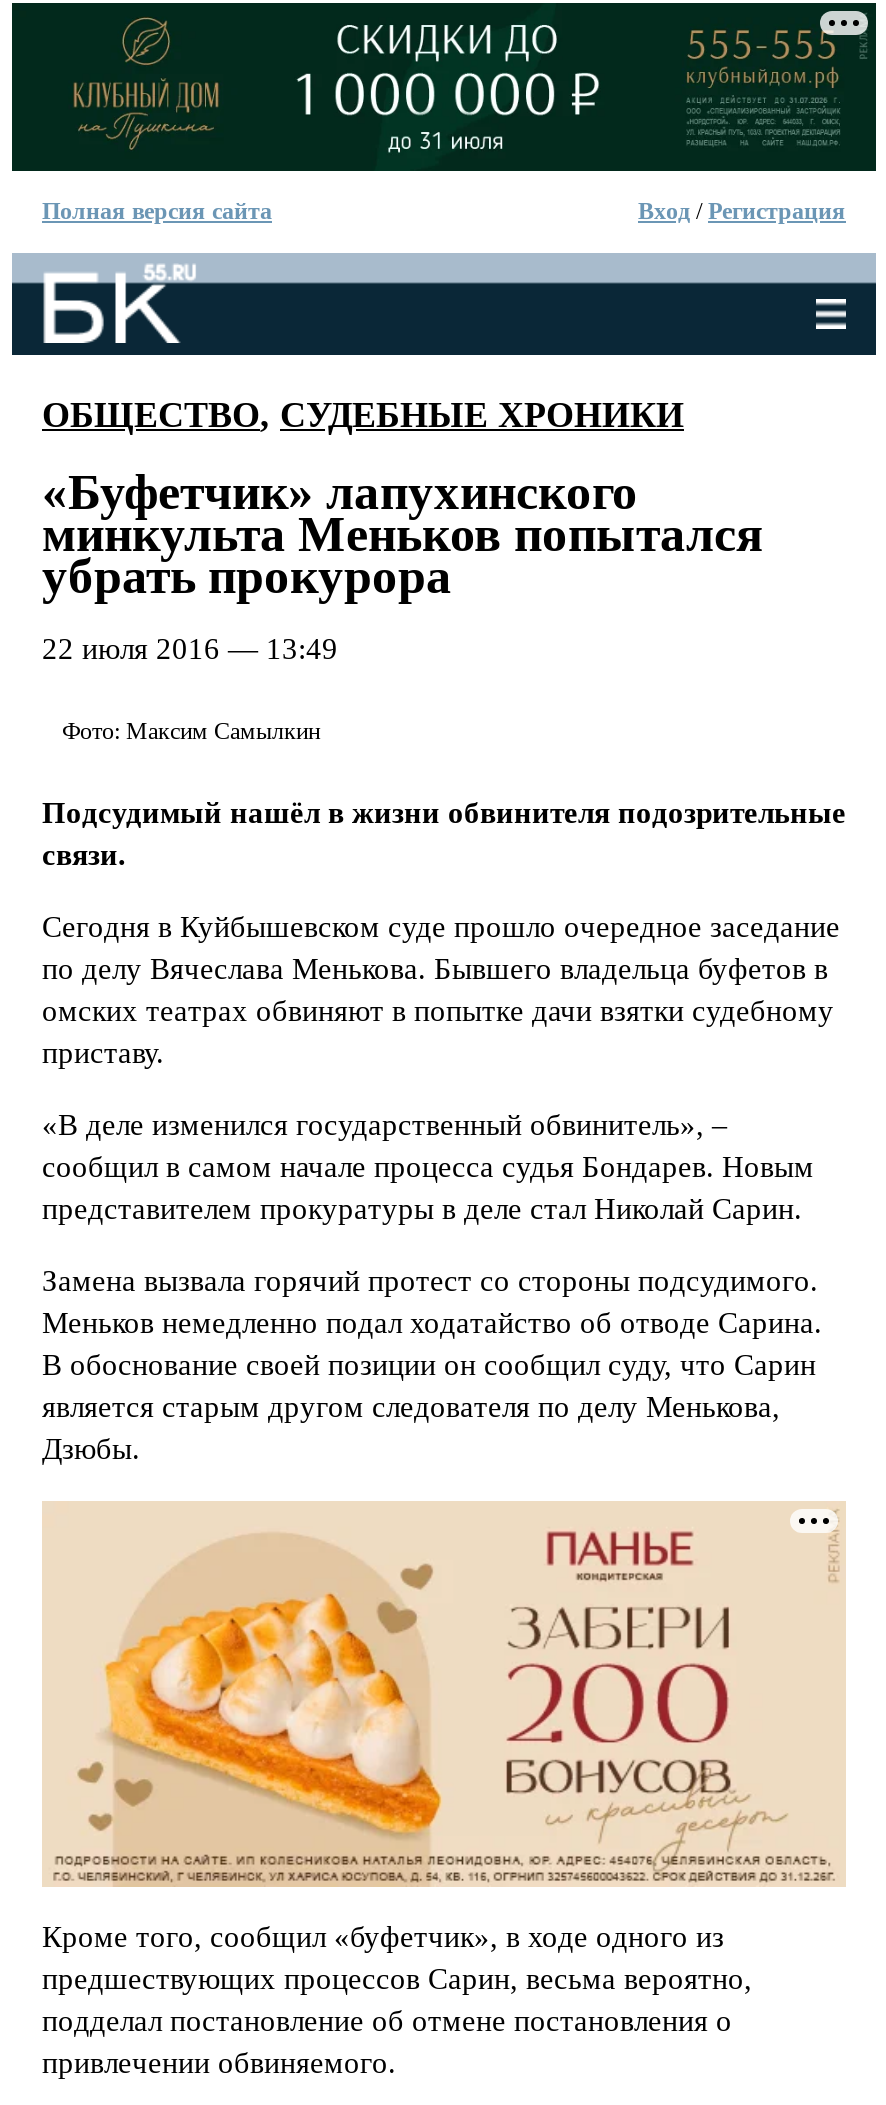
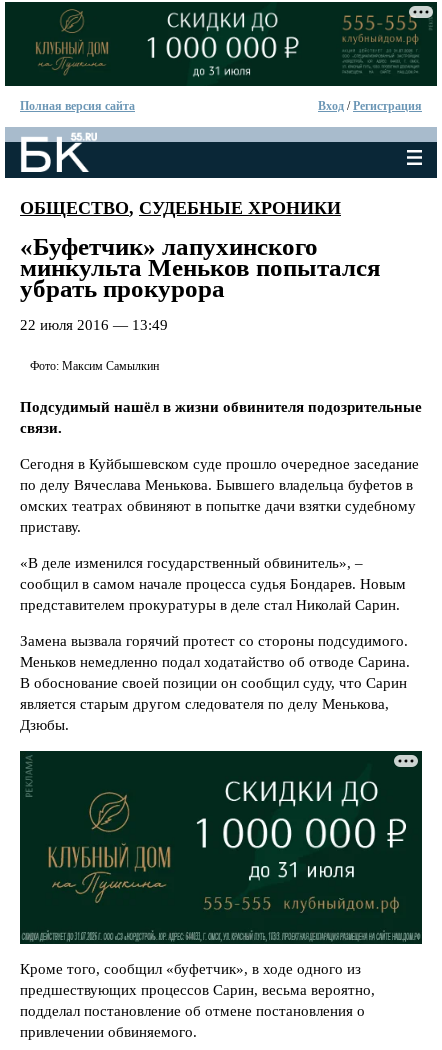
- [image]
+ [image]
